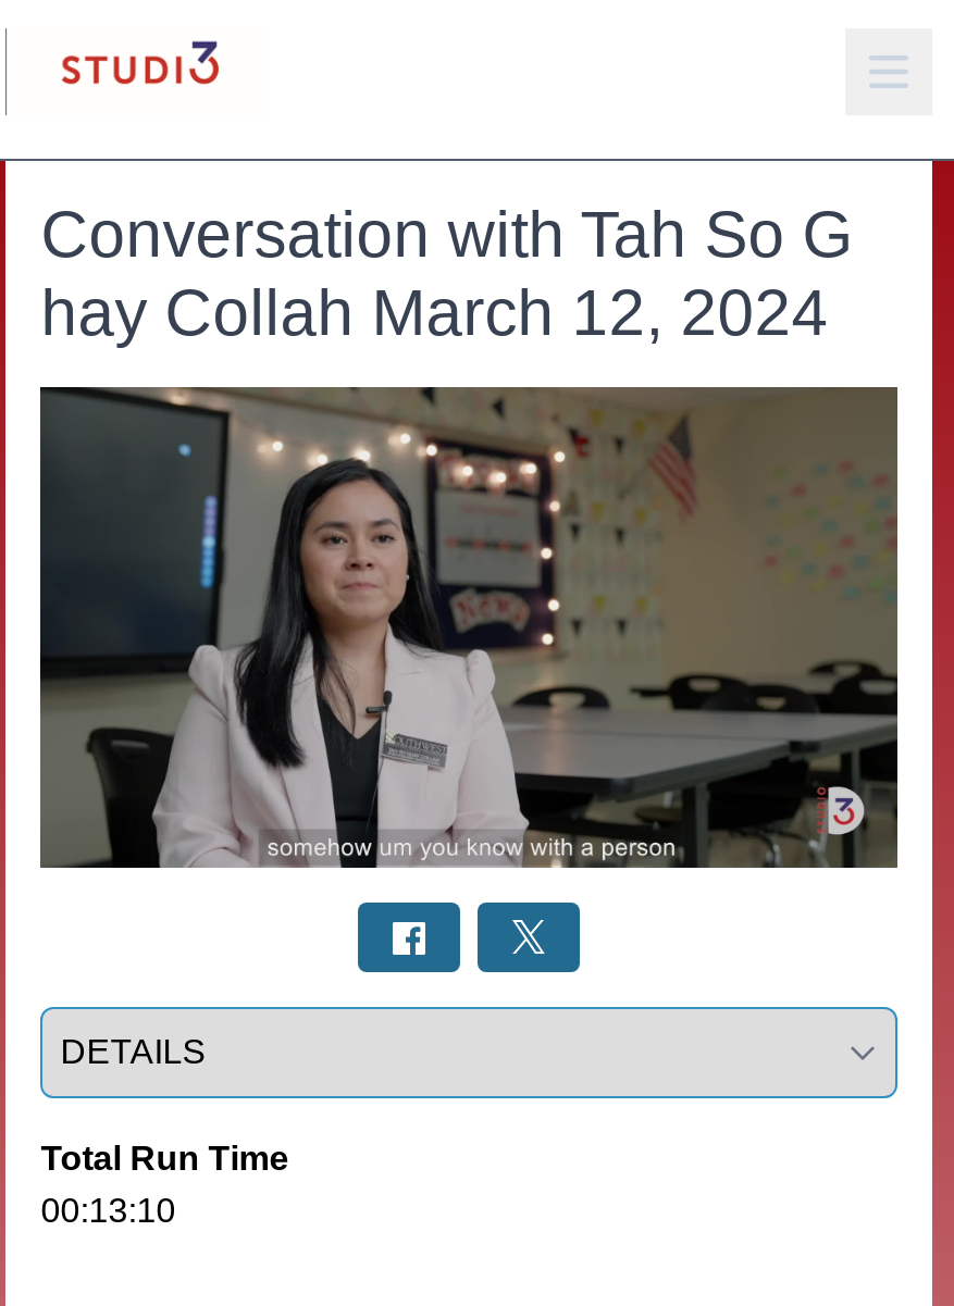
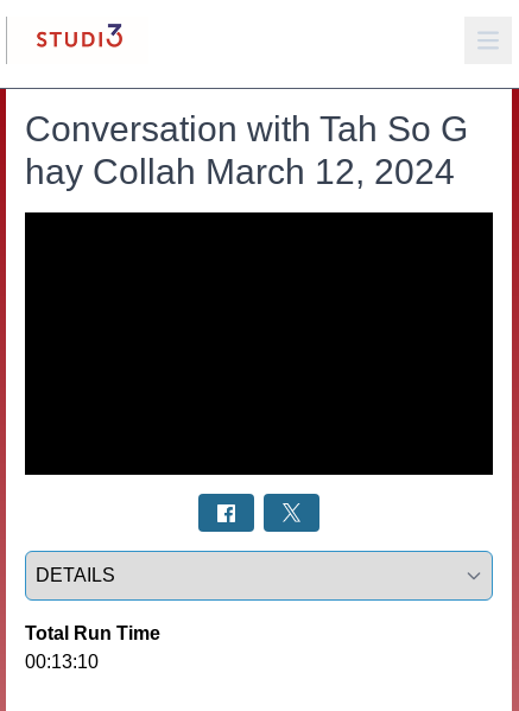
- [image]
